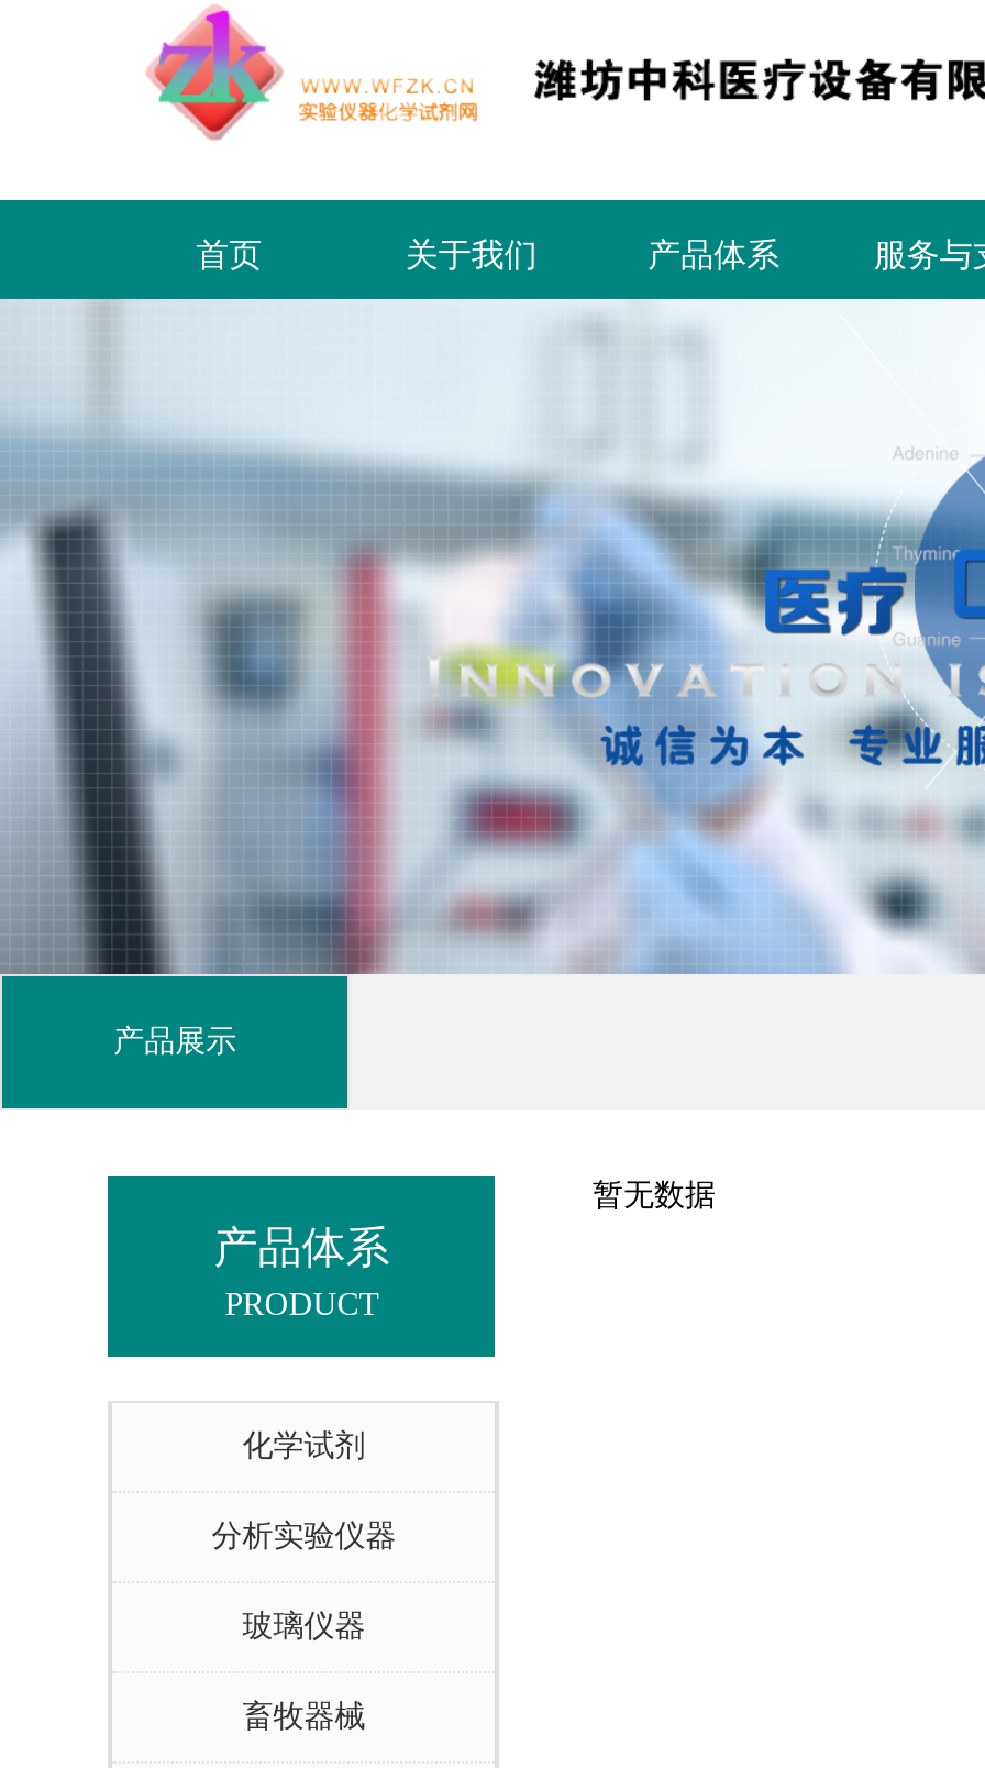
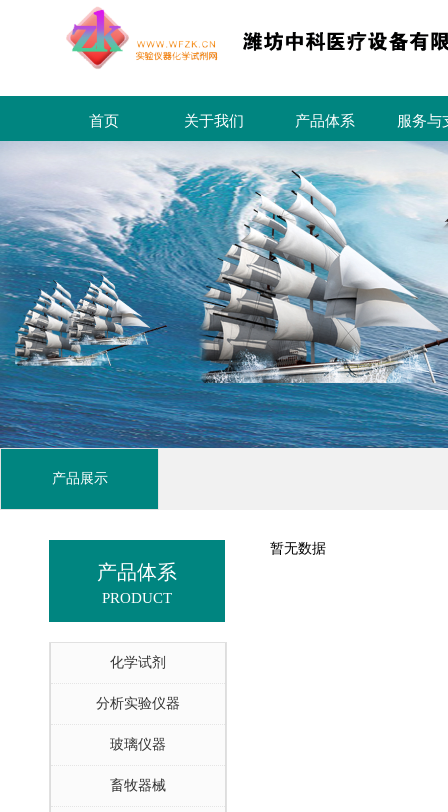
- [image]
+ [image]
